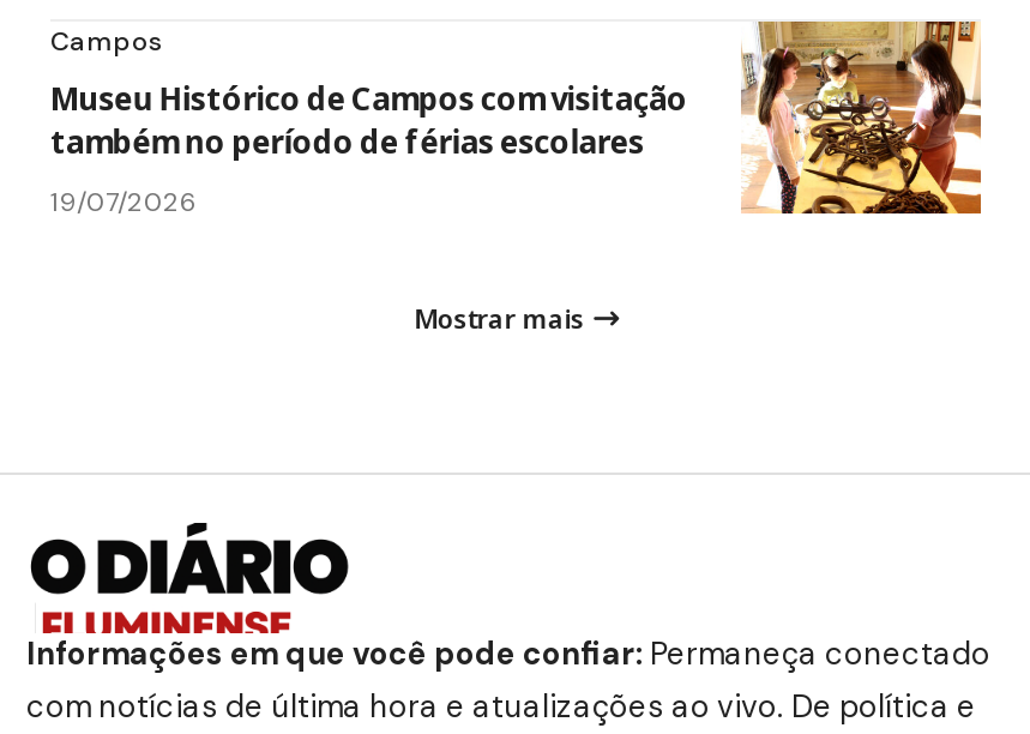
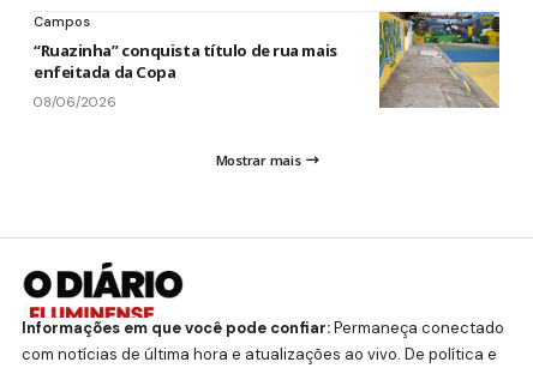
- [image]
- Museu Histórico de Campos com visitação
- também no período de férias escolares
+ [image]
+ “Ruazinha” conquista título de rua mais
+ enfeitada da Copa

- 19/07/2026
+ 08/06/2026
